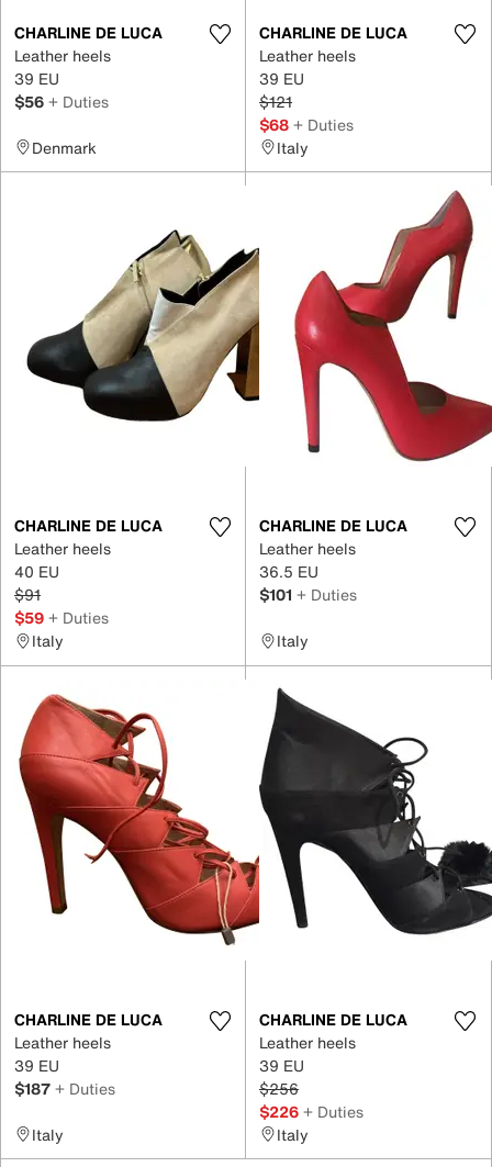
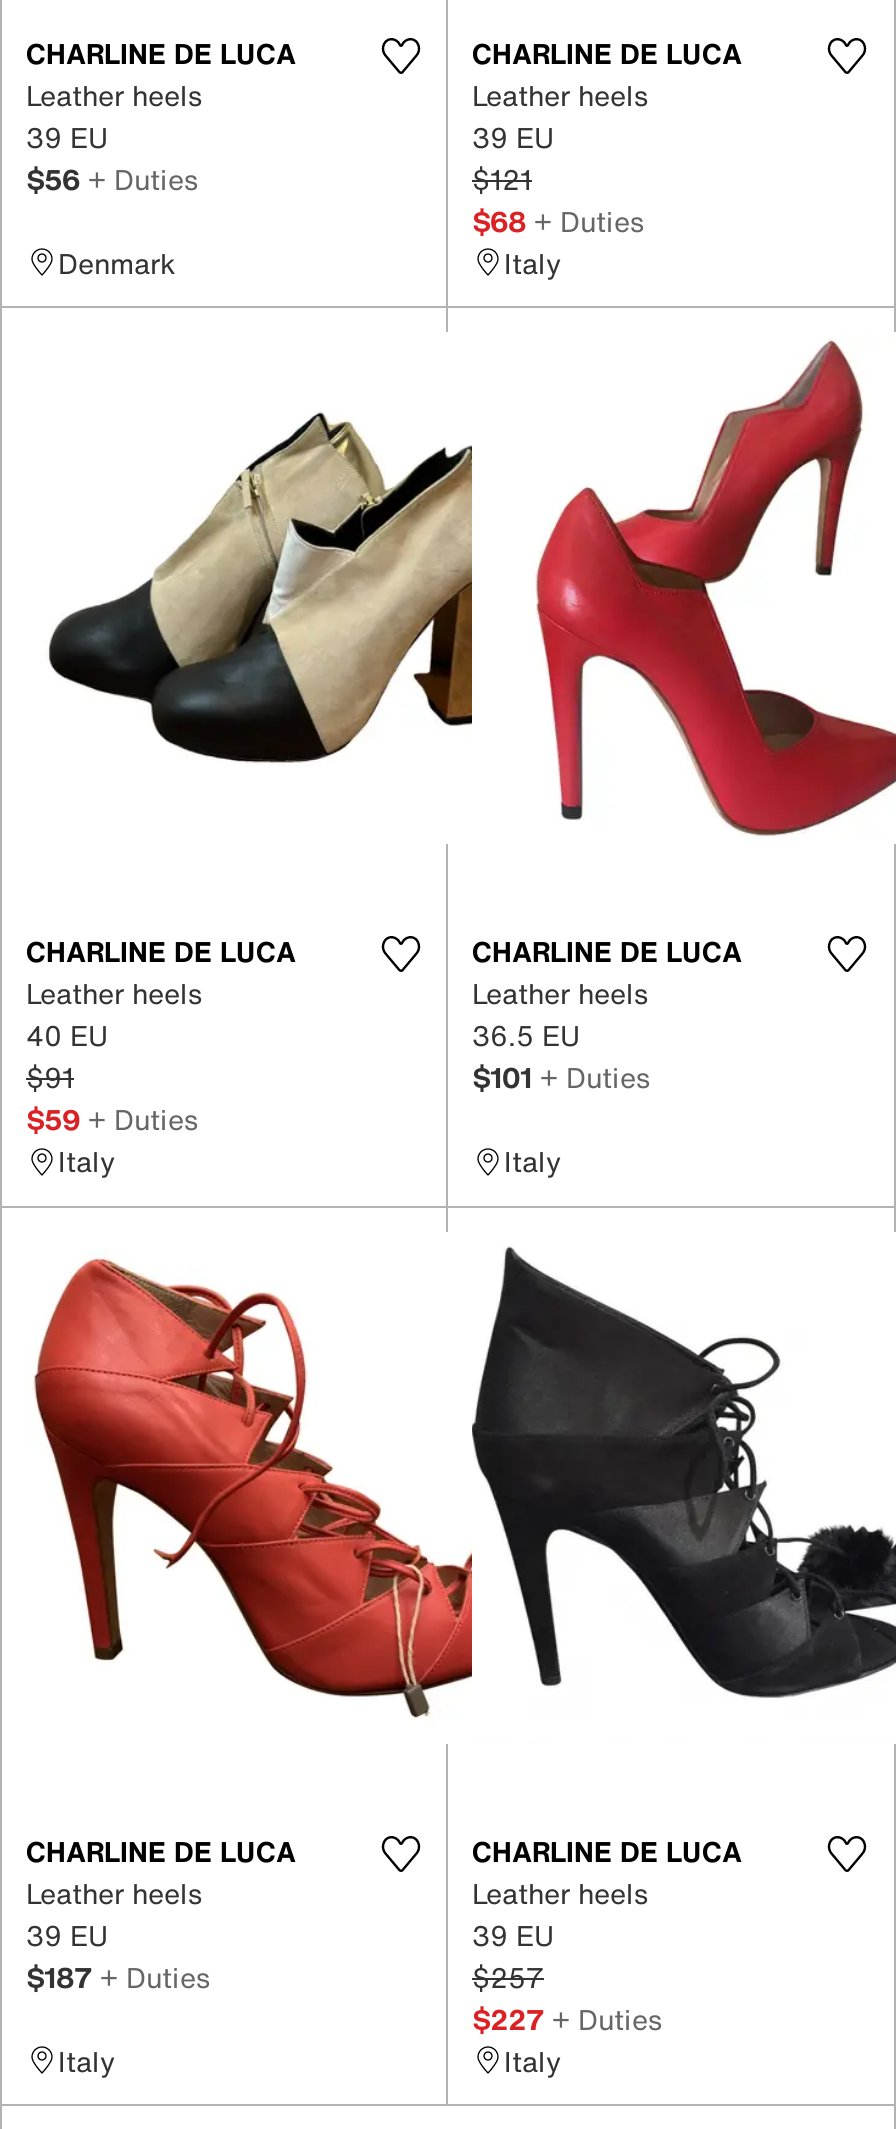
- $256
+ $257

- $226 + Duties
+ $227 + Duties
